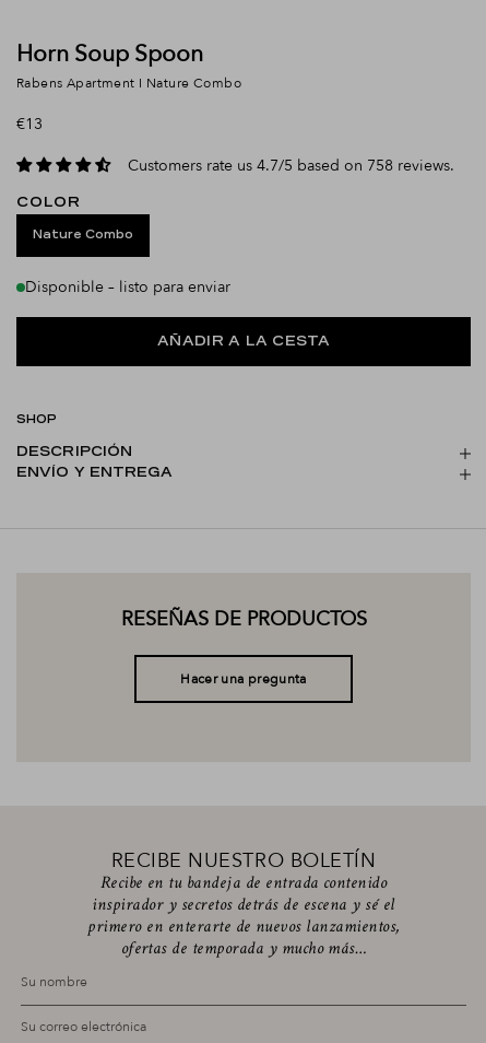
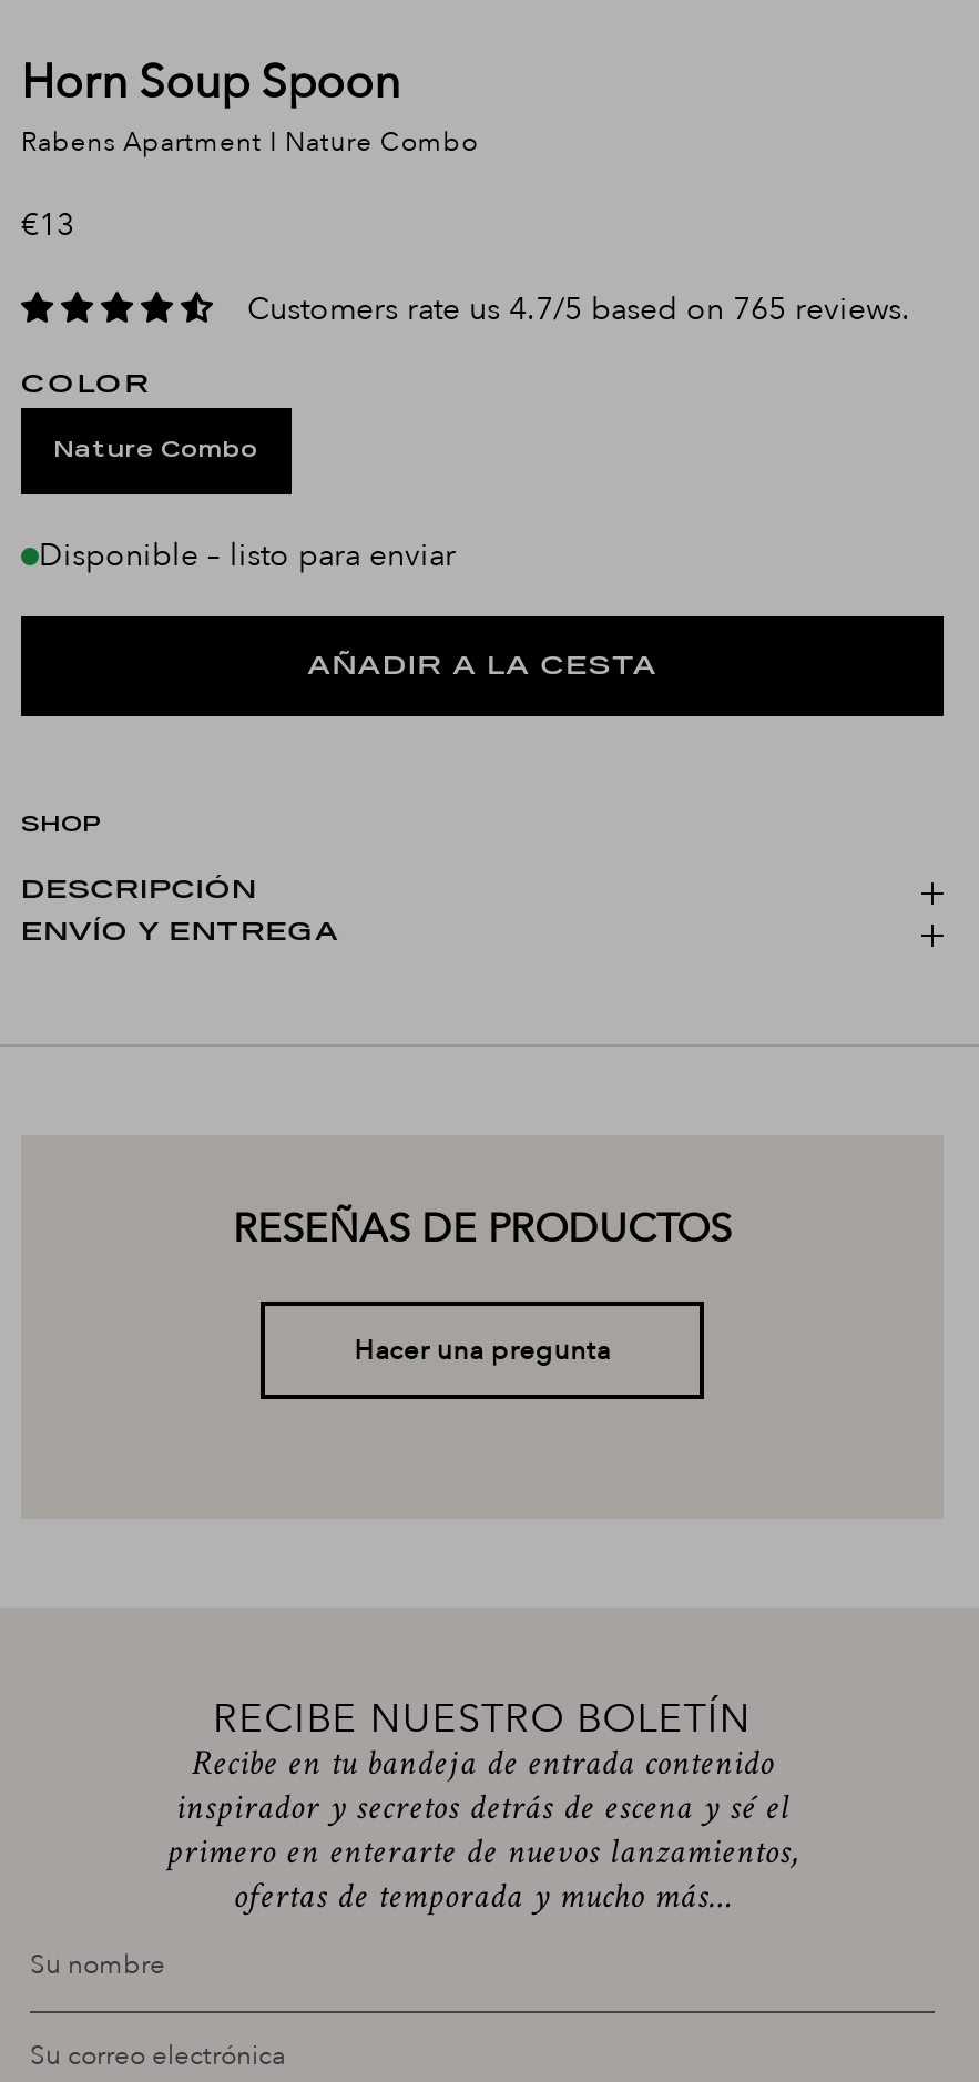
- Customers rate us 4.7/5 based on 758 reviews.
+ Customers rate us 4.7/5 based on 765 reviews.
